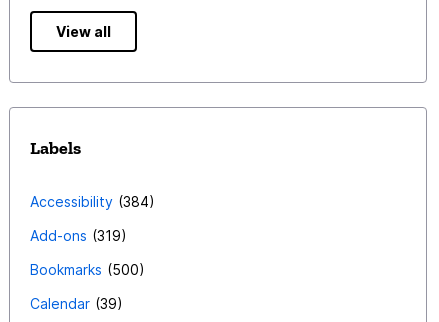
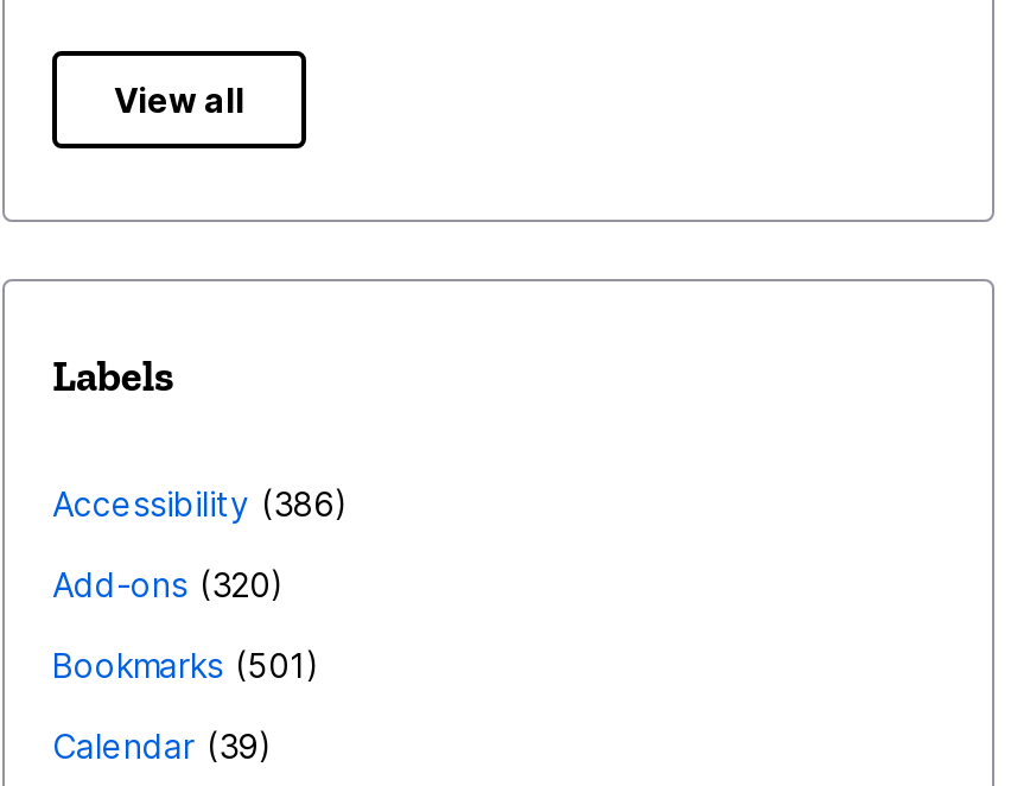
- Accessibility 384
+ Accessibility 386

- Add-ons 319
+ Add-ons 320

- Bookmarks 500
+ Bookmarks 501
